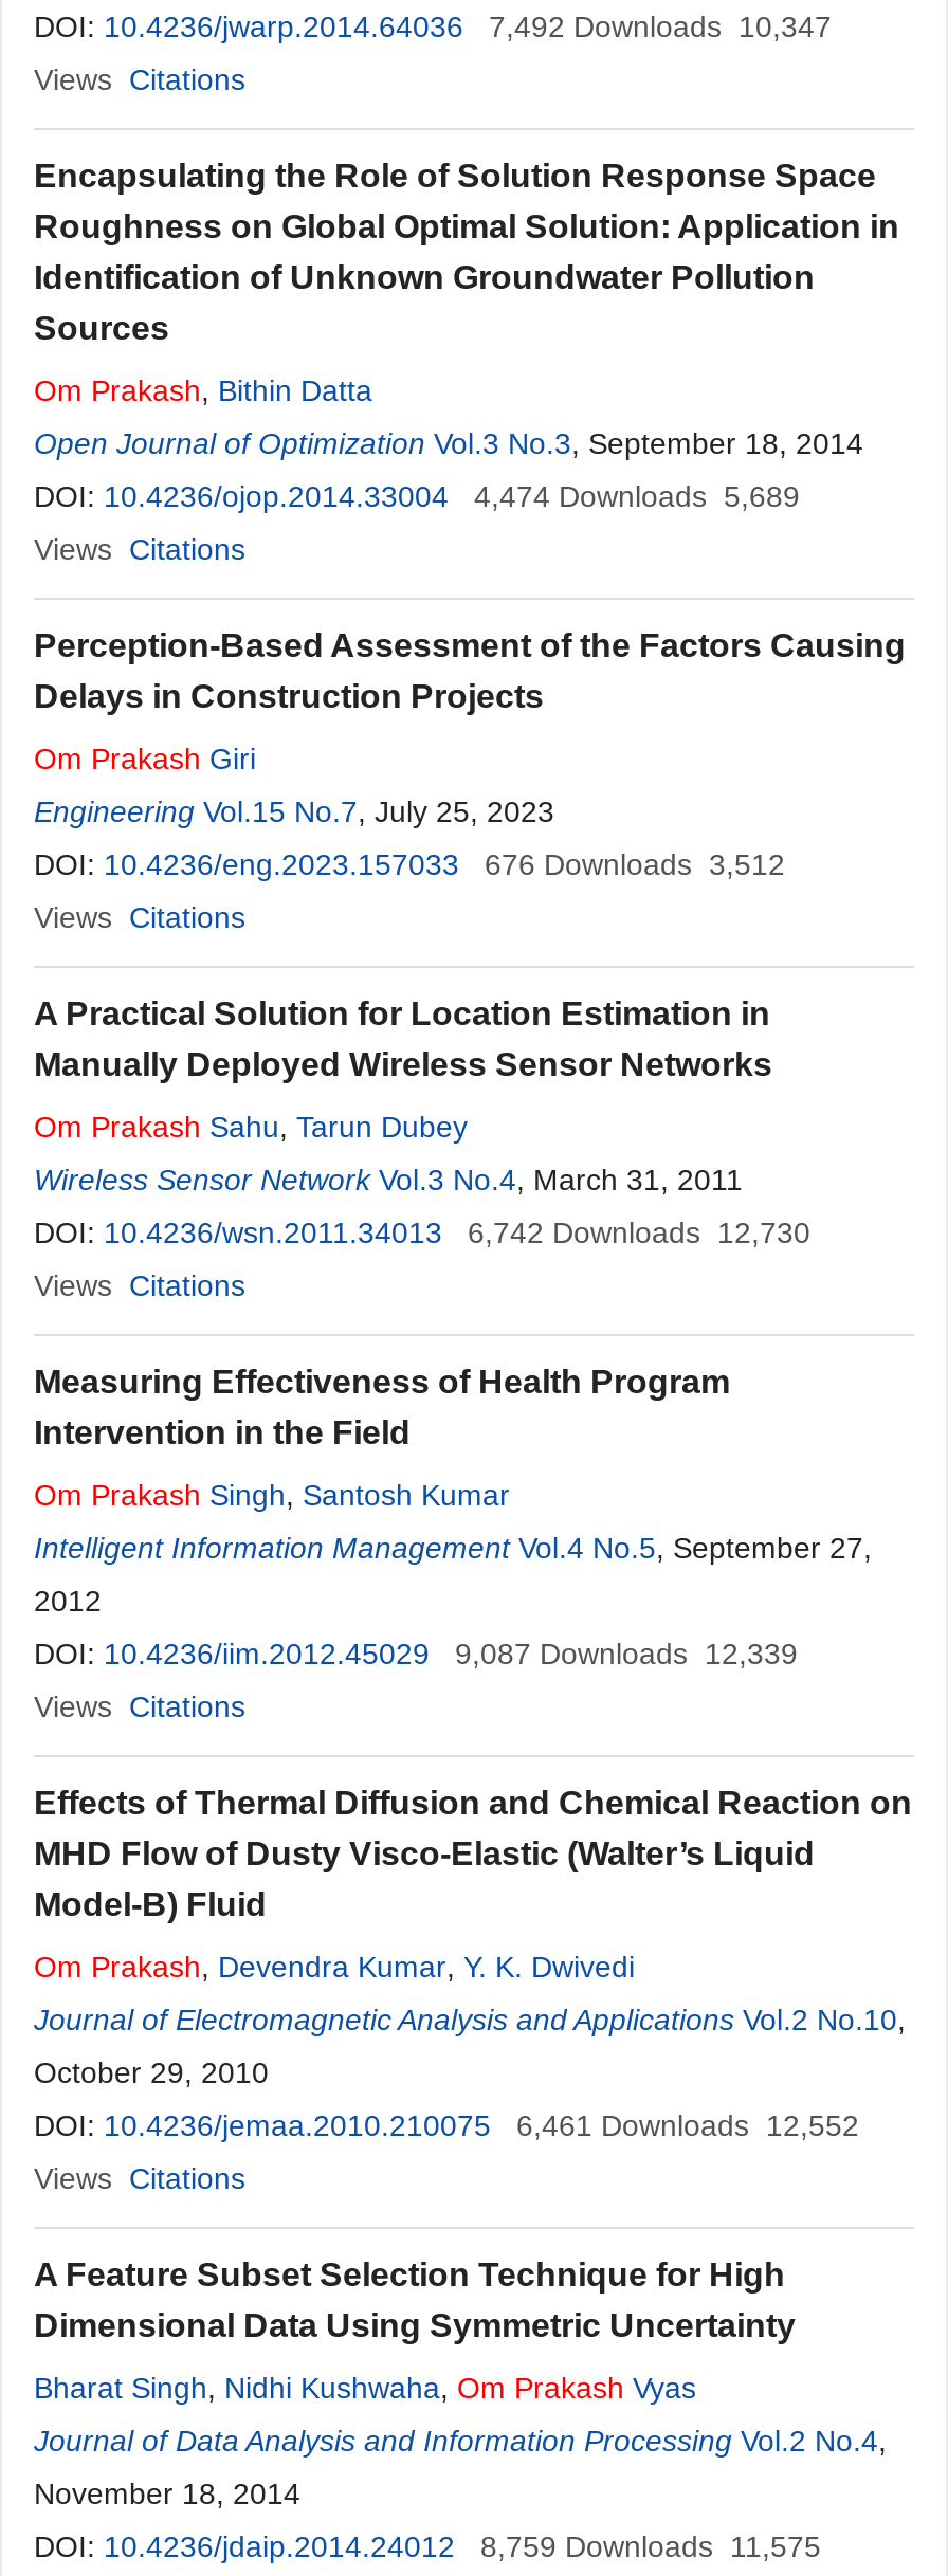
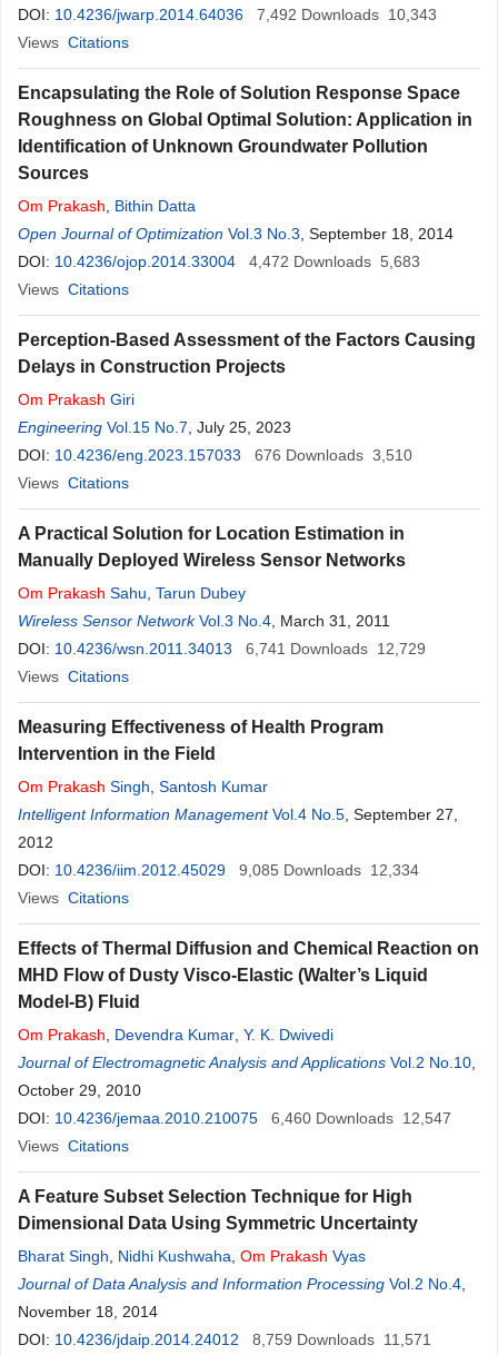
- DOI: 10.4236/jwarp.2014.64036 7,492 Downloads 10,347
+ DOI: 10.4236/jwarp.2014.64036 7,492 Downloads 10,343

- DOI: 10.4236/ojop.2014.33004 4,474 Downloads 5,689
+ DOI: 10.4236/ojop.2014.33004 4,472 Downloads 5,683

- DOI: 10.4236/eng.2023.157033 676 Downloads 3,512
+ DOI: 10.4236/eng.2023.157033 676 Downloads 3,510

- DOI: 10.4236/wsn.2011.34013 6,742 Downloads 12,730
+ DOI: 10.4236/wsn.2011.34013 6,741 Downloads 12,729

- DOI: 10.4236/iim.2012.45029 9,087 Downloads 12,339
+ DOI: 10.4236/iim.2012.45029 9,085 Downloads 12,334

- DOI: 10.4236/jemaa.2010.210075 6,461 Downloads 12,552
+ DOI: 10.4236/jemaa.2010.210075 6,460 Downloads 12,547

- DOI: 10.4236/jdaip.2014.24012 8,759 Downloads 11,575
+ DOI: 10.4236/jdaip.2014.24012 8,759 Downloads 11,571
